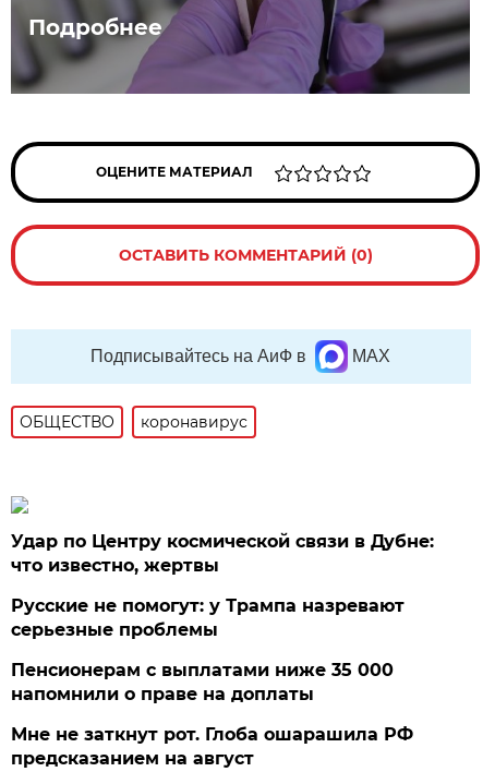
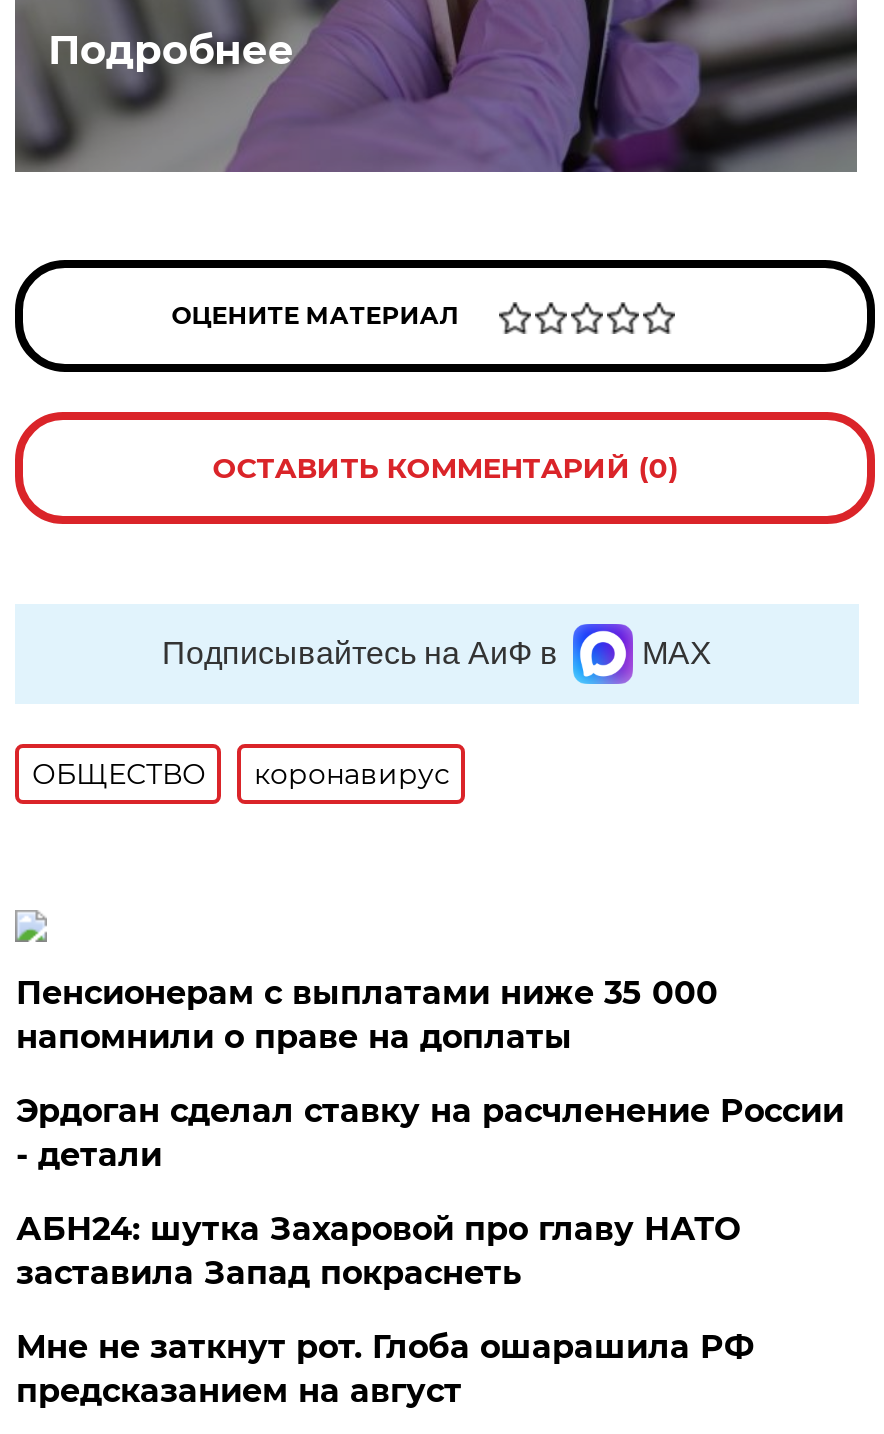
- Удар по Центру космической связи в Дубне:
- что известно, жертвы
- Русские не помогут: у Трампа назревают
- серьезные проблемы

moved up: Пенсионерам с выплатами ниже 35 000 | напомнили о праве на доплаты

+ Эрдоган сделал ставку на расчленение России
+ - детали
+ АБН24: шутка Захаровой про главу НАТО
+ заставила Запад покраснеть
